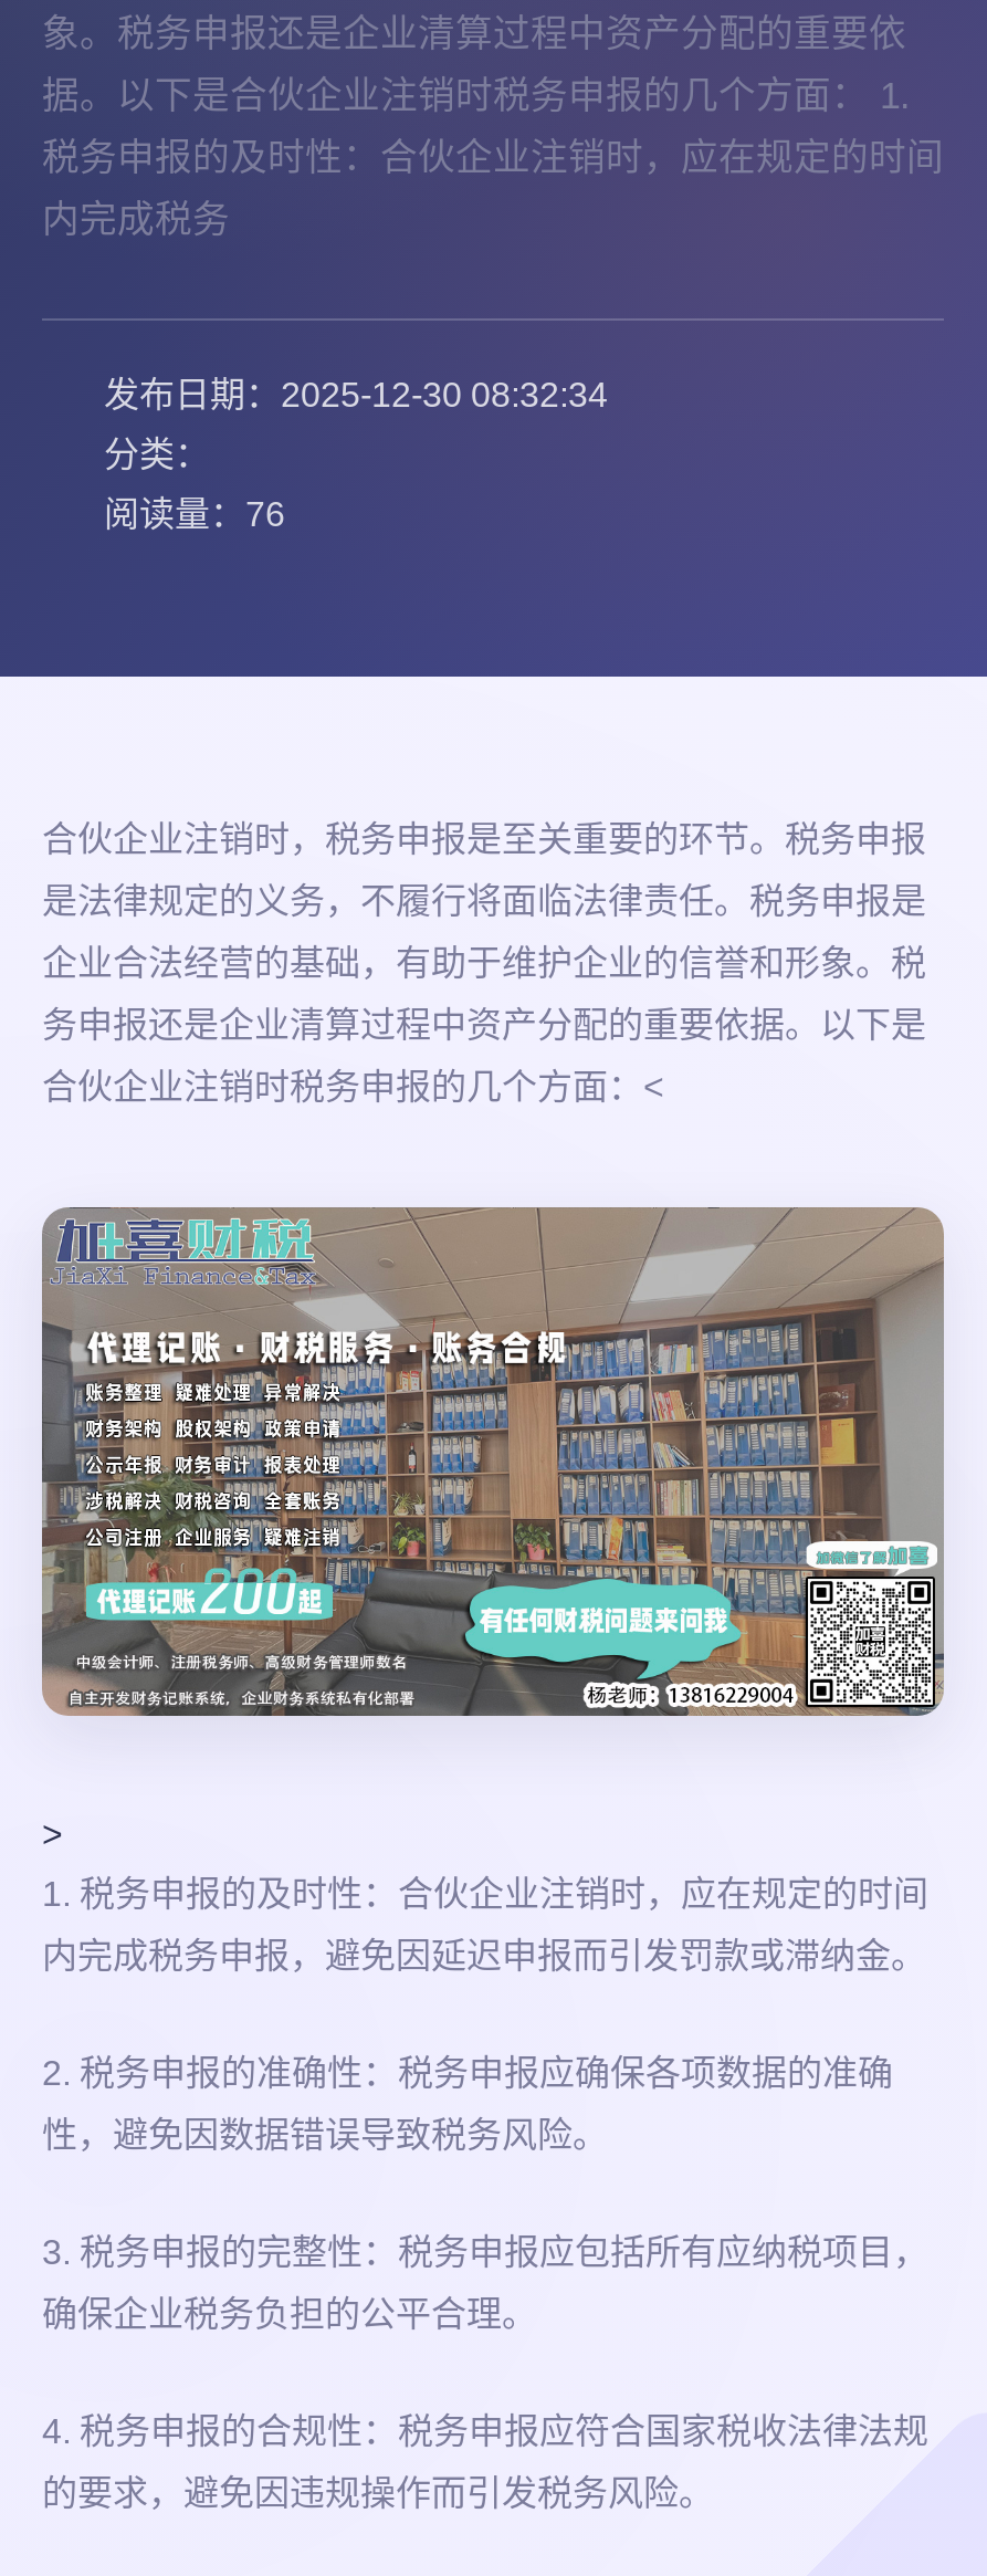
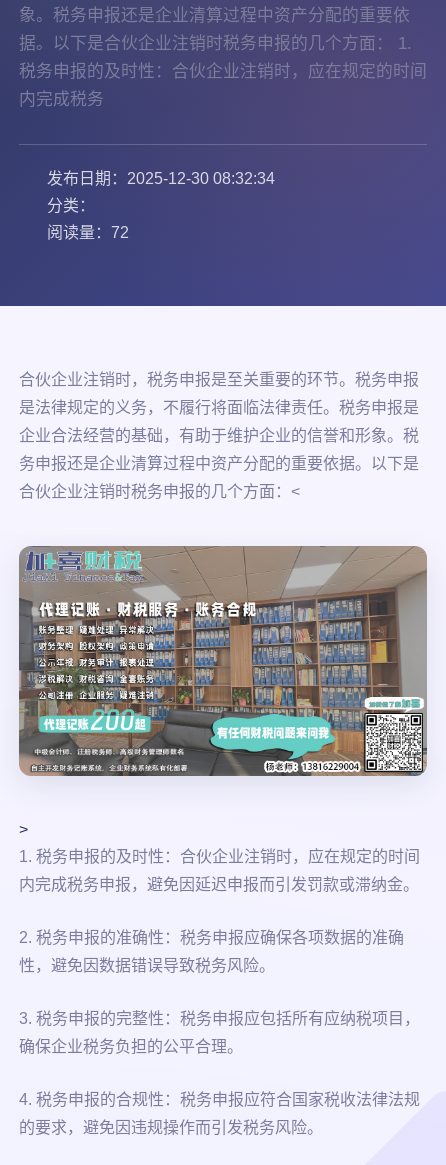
- 阅读量：76
+ 阅读量：72
